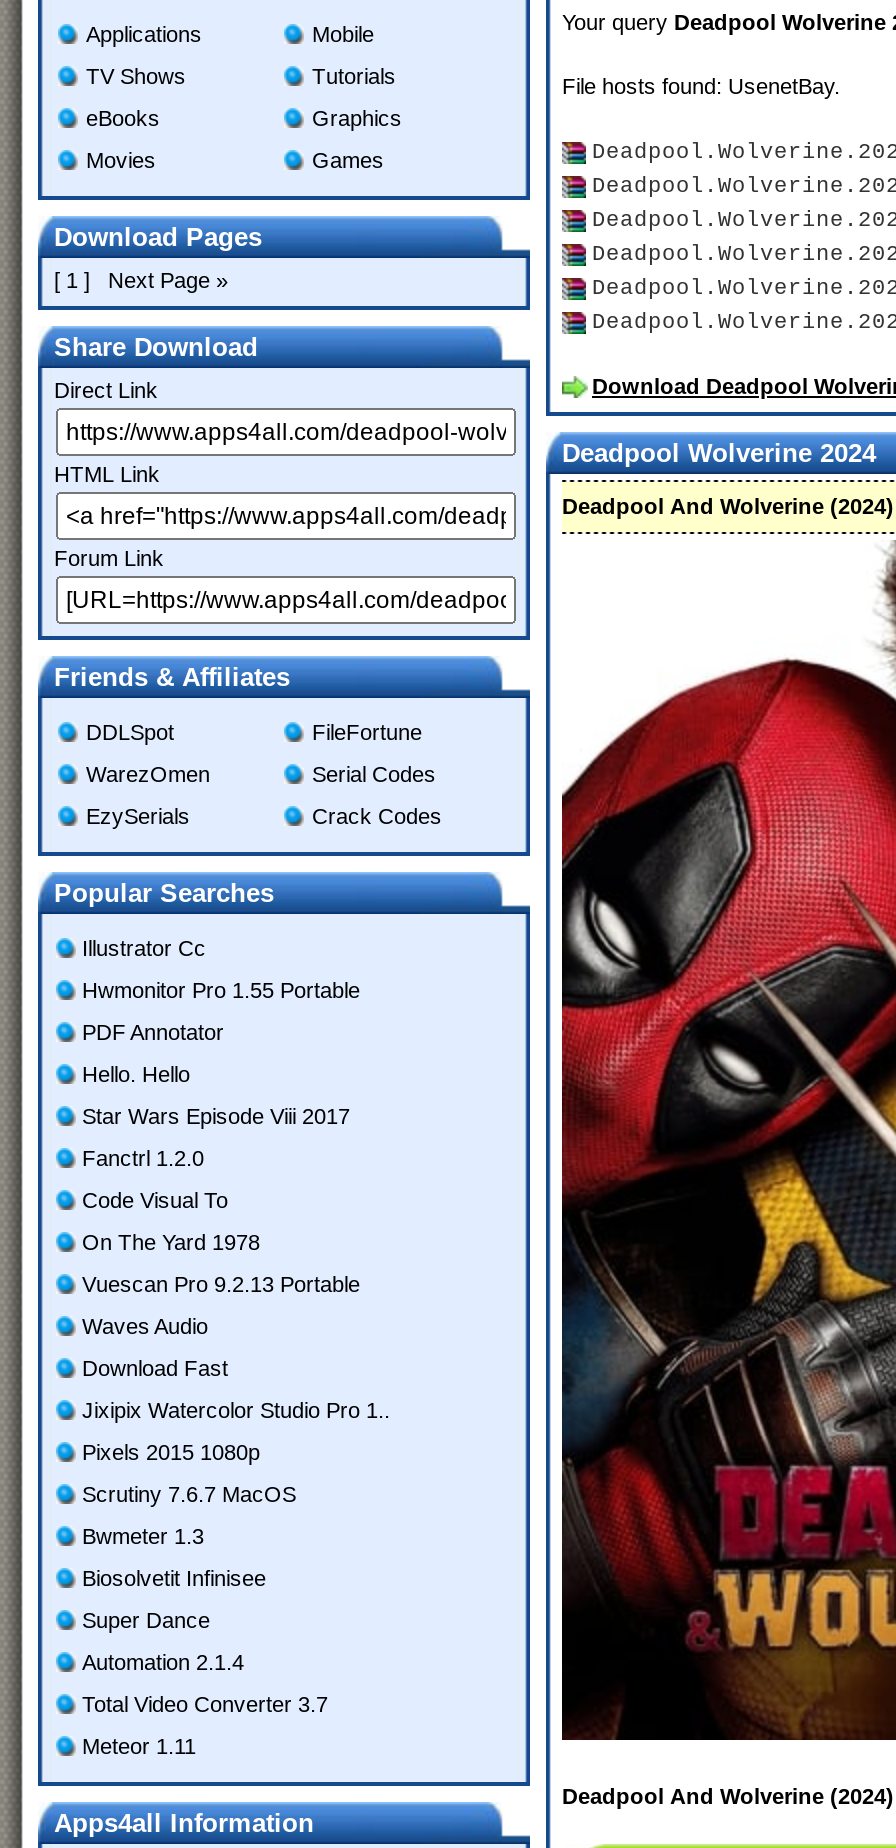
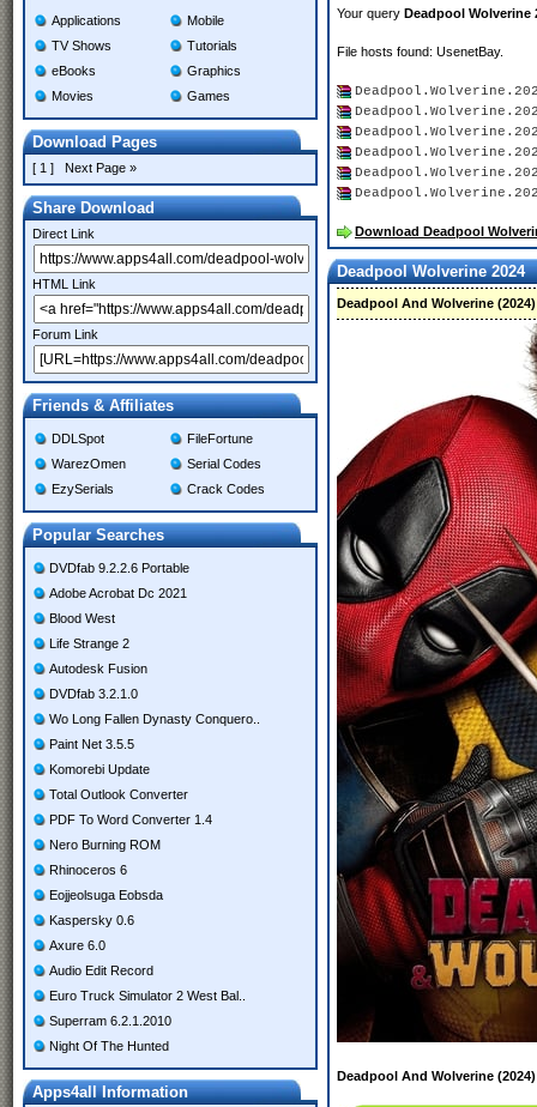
- Illustrator Cc
+ DVDfab 9.2.2.6 Portable

- Hwmonitor Pro 1.55 Portable
+ Adobe Acrobat Dc 2021

- PDF Annotator
+ Blood West

- Hello. Hello
+ Life Strange 2

- Star Wars Episode Viii 2017
+ Autodesk Fusion

- Fanctrl 1.2.0
+ DVDfab 3.2.1.0

- Code Visual To
+ Wo Long Fallen Dynasty Conquero..

- On The Yard 1978
+ Paint Net 3.5.5

- Vuescan Pro 9.2.13 Portable
+ Komorebi Update

- Waves Audio
+ Total Outlook Converter

- Download Fast
+ PDF To Word Converter 1.4

- Jixipix Watercolor Studio Pro 1..
+ Nero Burning ROM

- Pixels 2015 1080p
+ Rhinoceros 6

- Scrutiny 7.6.7 MacOS
+ Eojjeolsuga Eobsda

- Bwmeter 1.3
+ Kaspersky 0.6

- Biosolvetit Infinisee
+ Axure 6.0

- Super Dance
+ Audio Edit Record

- Automation 2.1.4
+ Euro Truck Simulator 2 West Bal..

- Total Video Converter 3.7
+ Superram 6.2.1.2010

- Meteor 1.11
+ Night Of The Hunted
